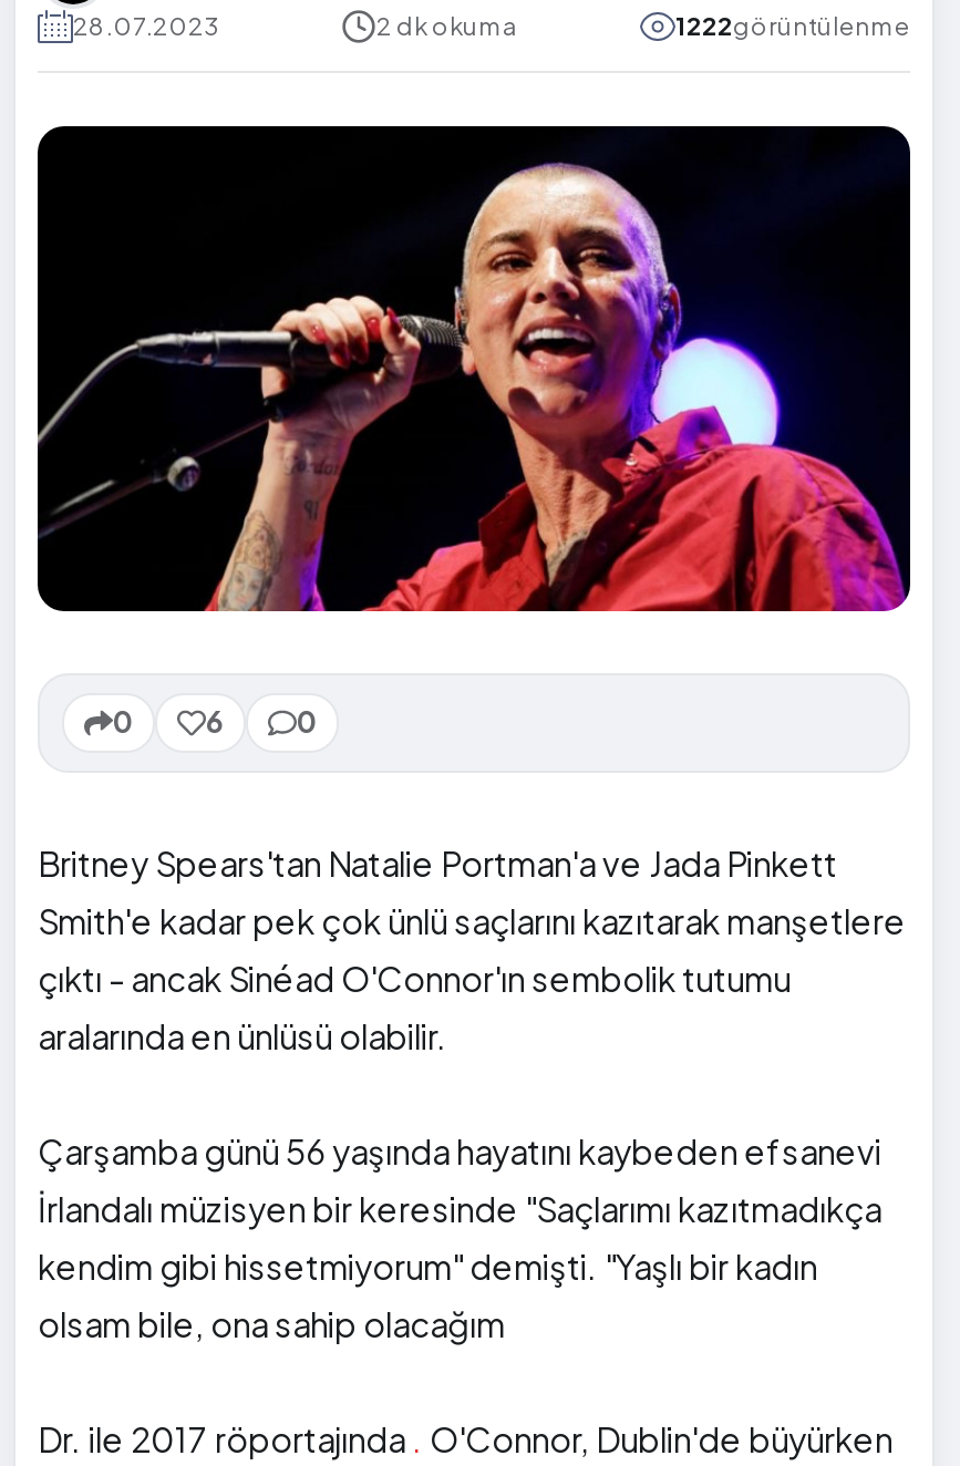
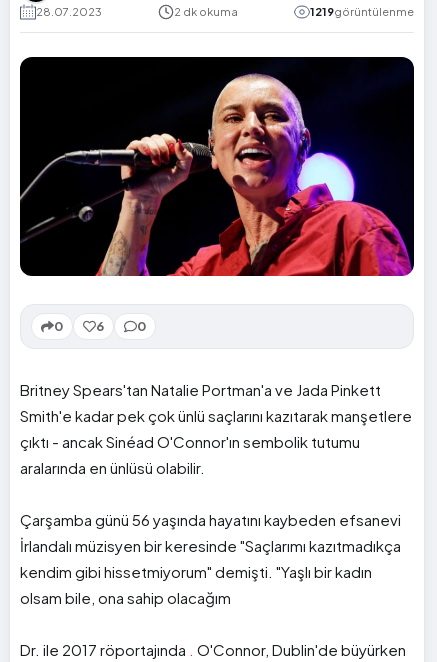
- 1222görüntülenme
+ 1219görüntülenme
